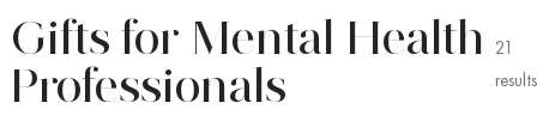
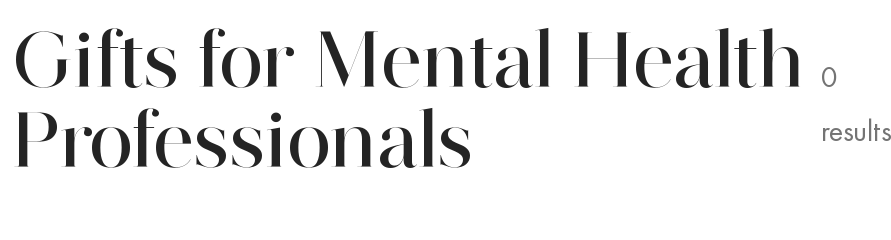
- Gifts for Mental Health 21
+ Gifts for Mental Health 0
